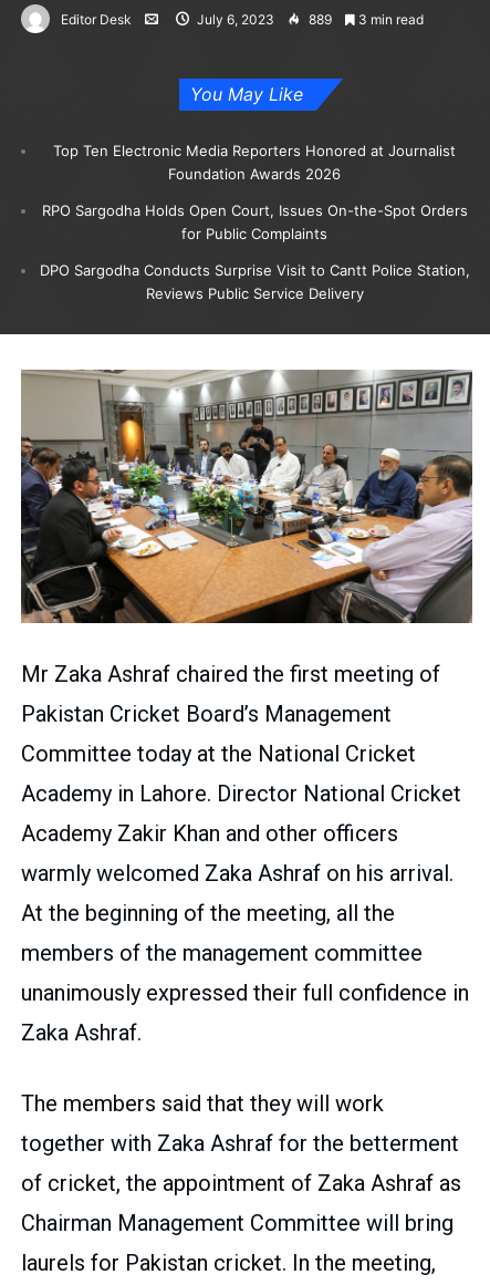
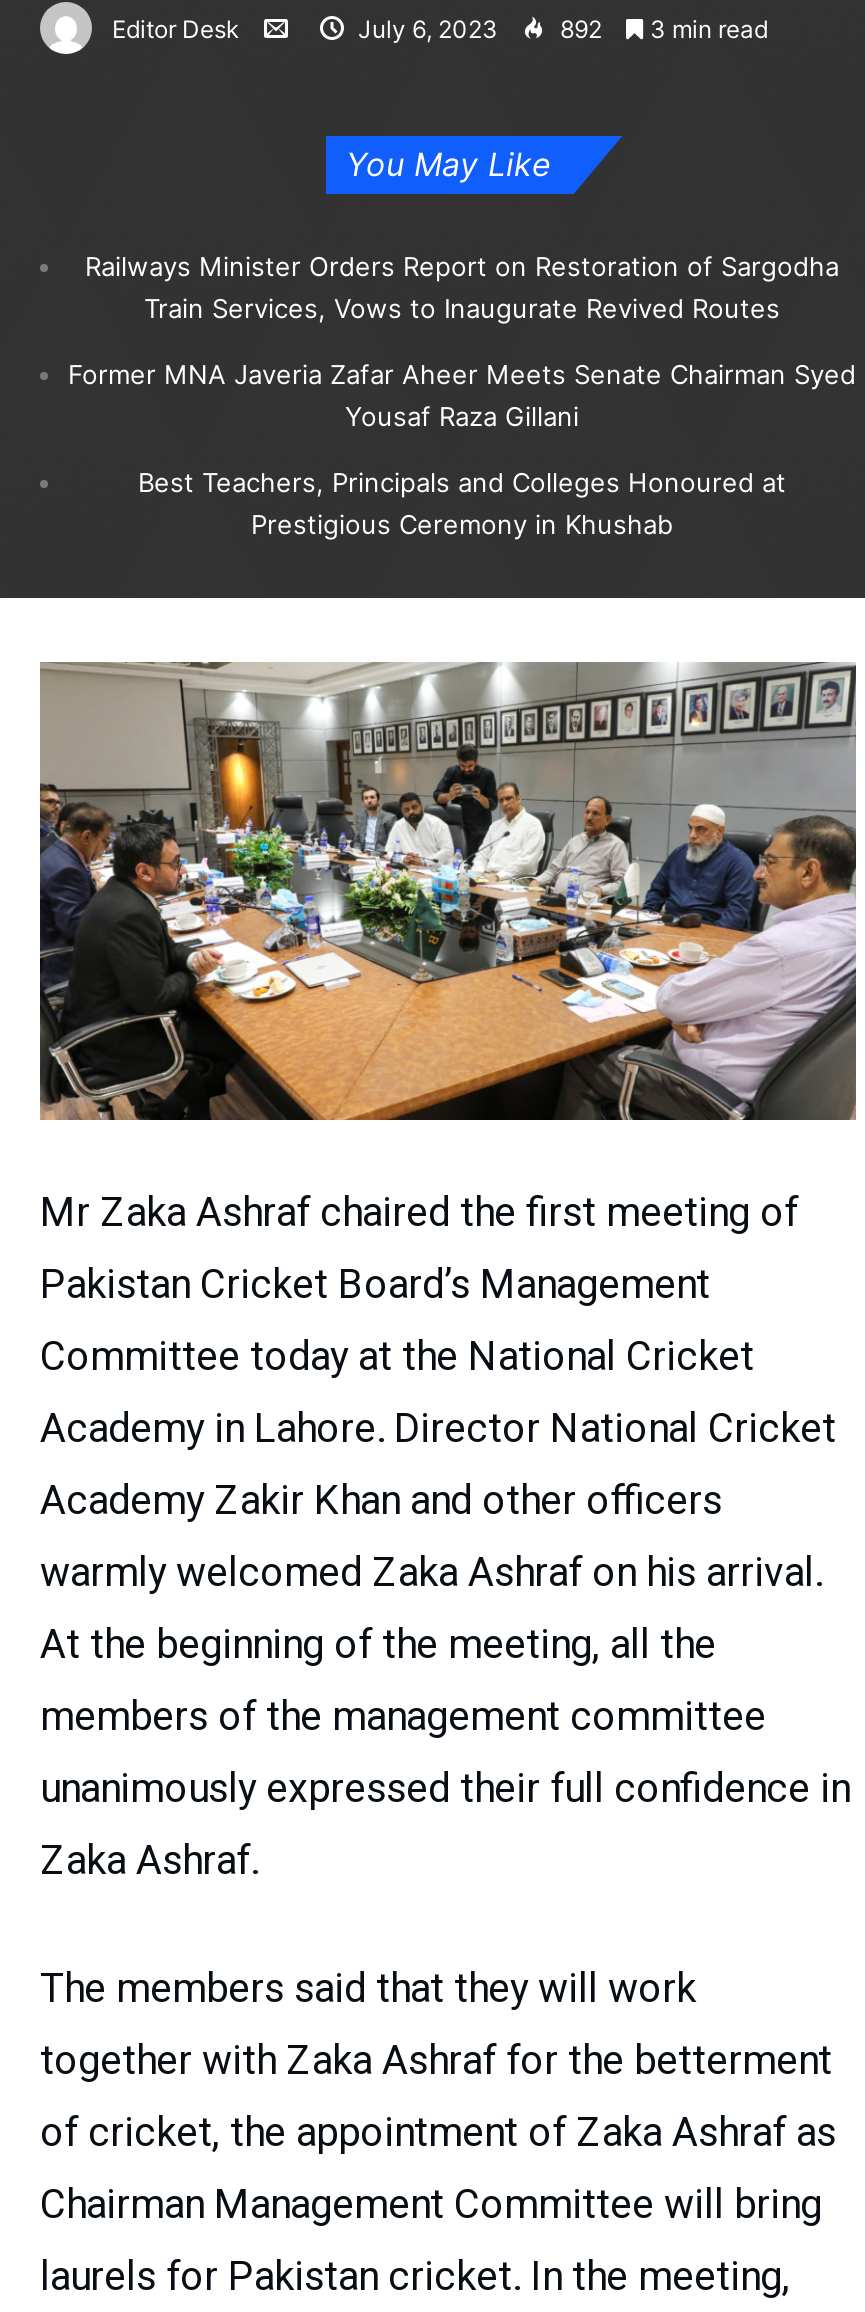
- 889 3 min read
+ 892 3 min read

- Top Ten Electronic Media Reporters Honored at Journalist
- Foundation Awards 2026
+ Railways Minister Orders Report on Restoration of Sargodha
+ Train Services, Vows to Inaugurate Revived Routes

- RPO Sargodha Holds Open Court, Issues On-the-Spot Orders
- for Public Complaints
+ Former MNA Javeria Zafar Aheer Meets Senate Chairman Syed
+ Yousaf Raza Gillani

- DPO Sargodha Conducts Surprise Visit to Cantt Police Station,
- Reviews Public Service Delivery
+ Best Teachers, Principals and Colleges Honoured at
+ Prestigious Ceremony in Khushab
